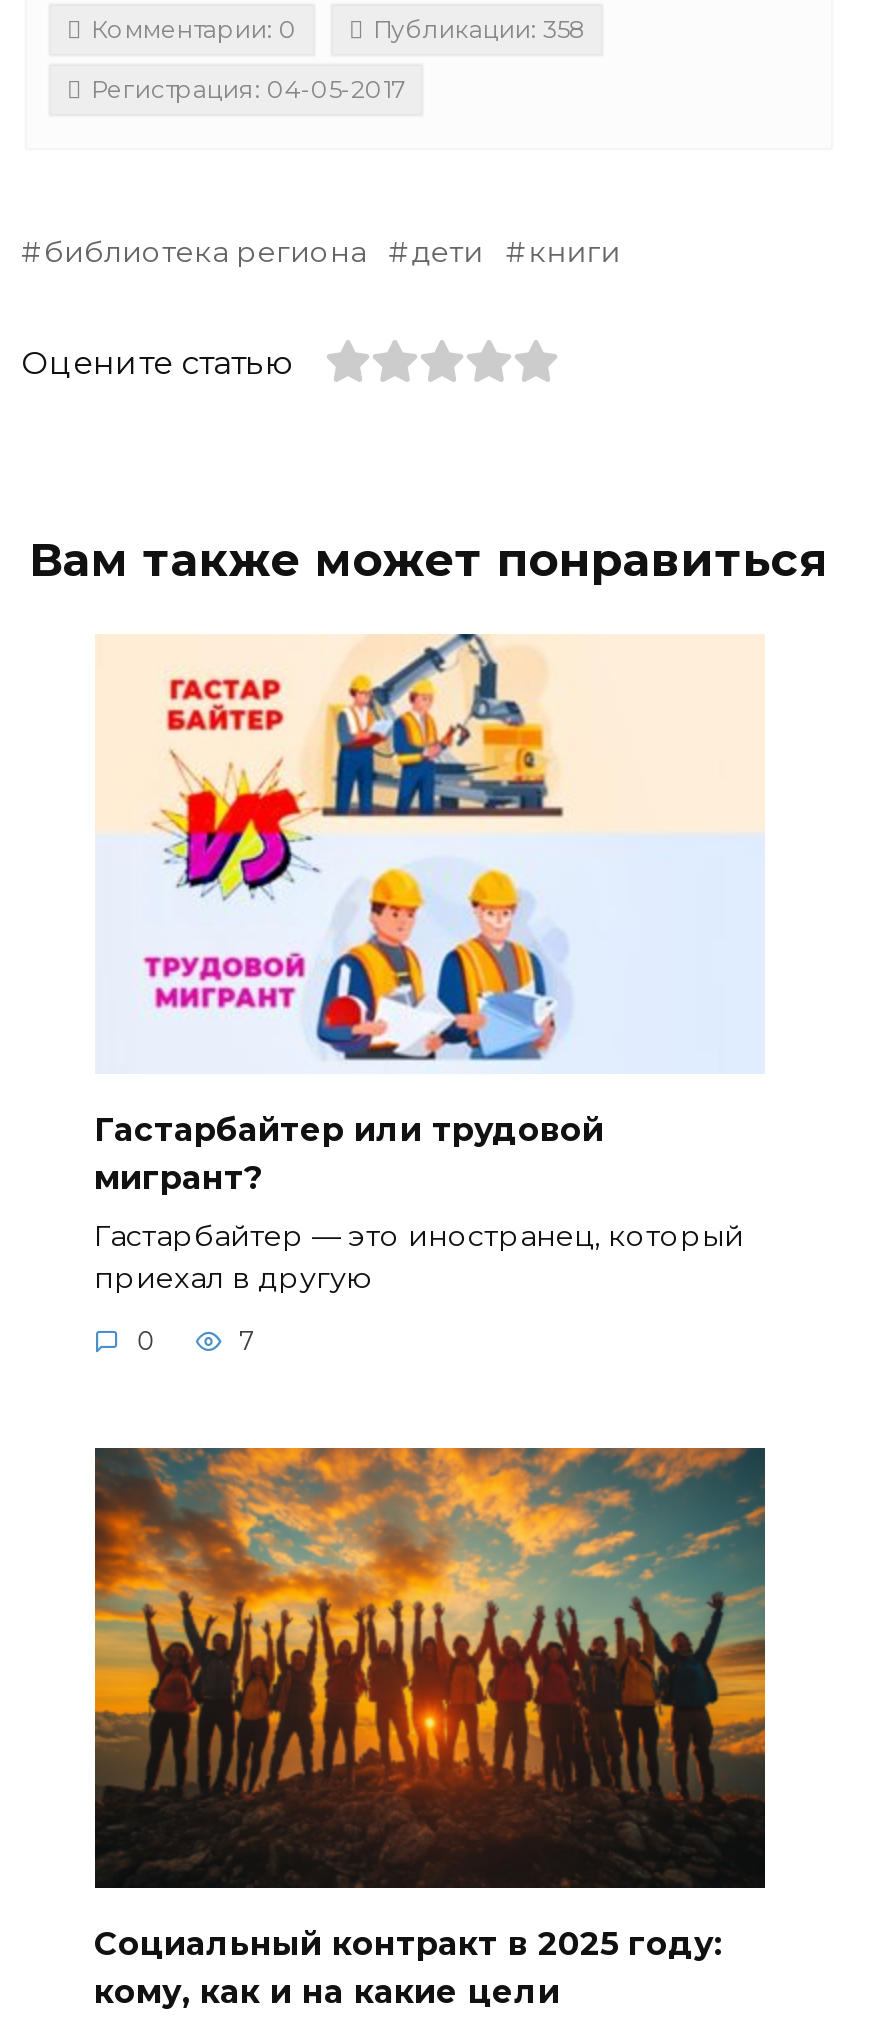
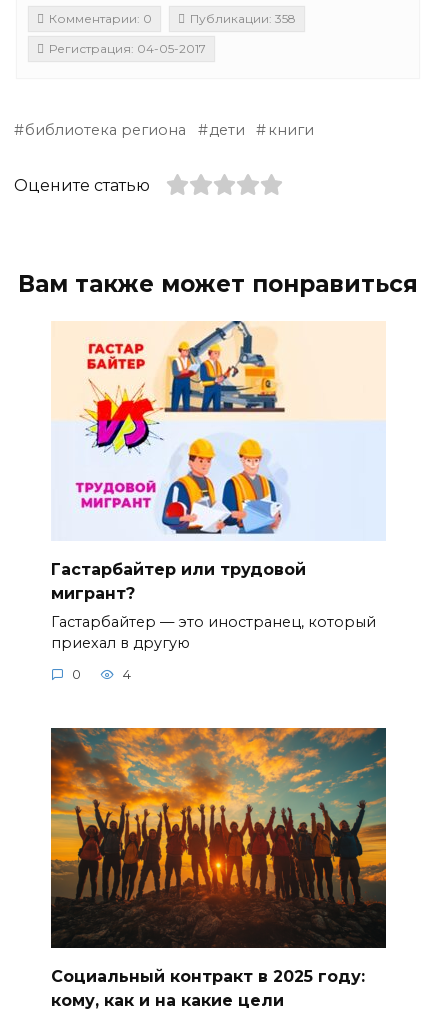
- 7
+ 4
